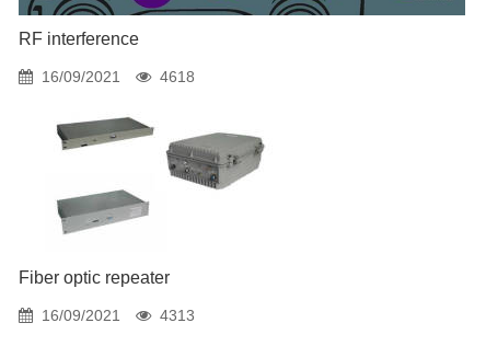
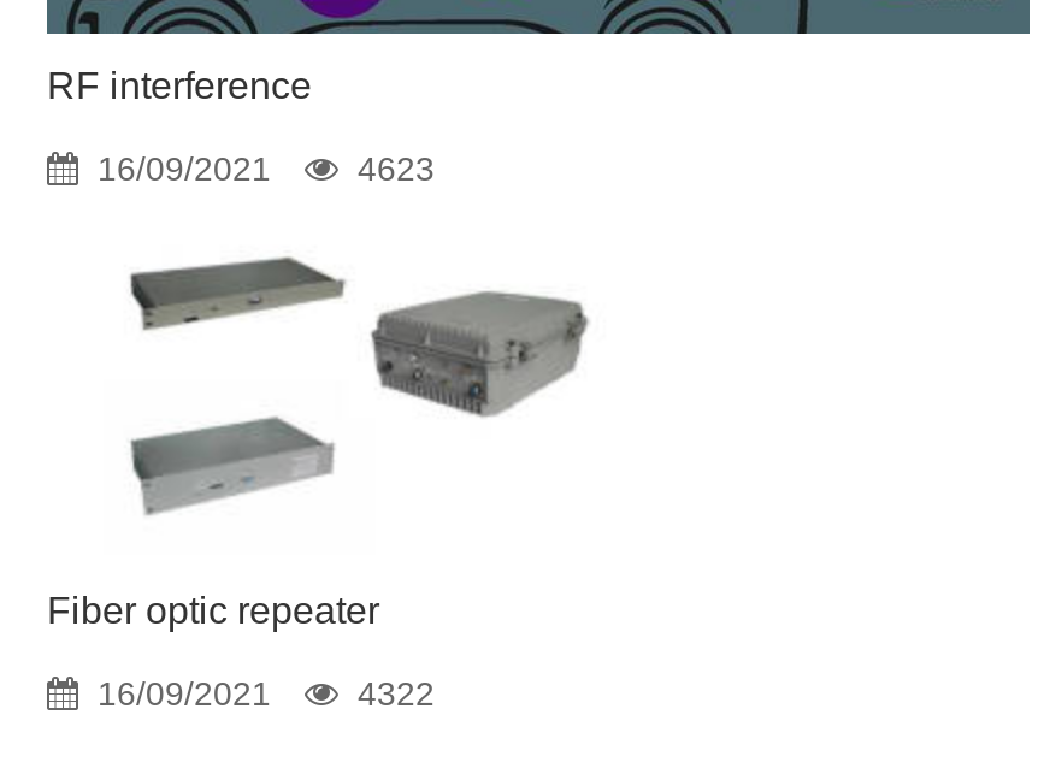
- 4618
+ 4623

- 4313
+ 4322
